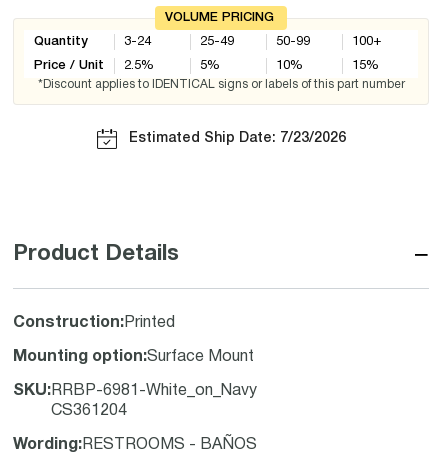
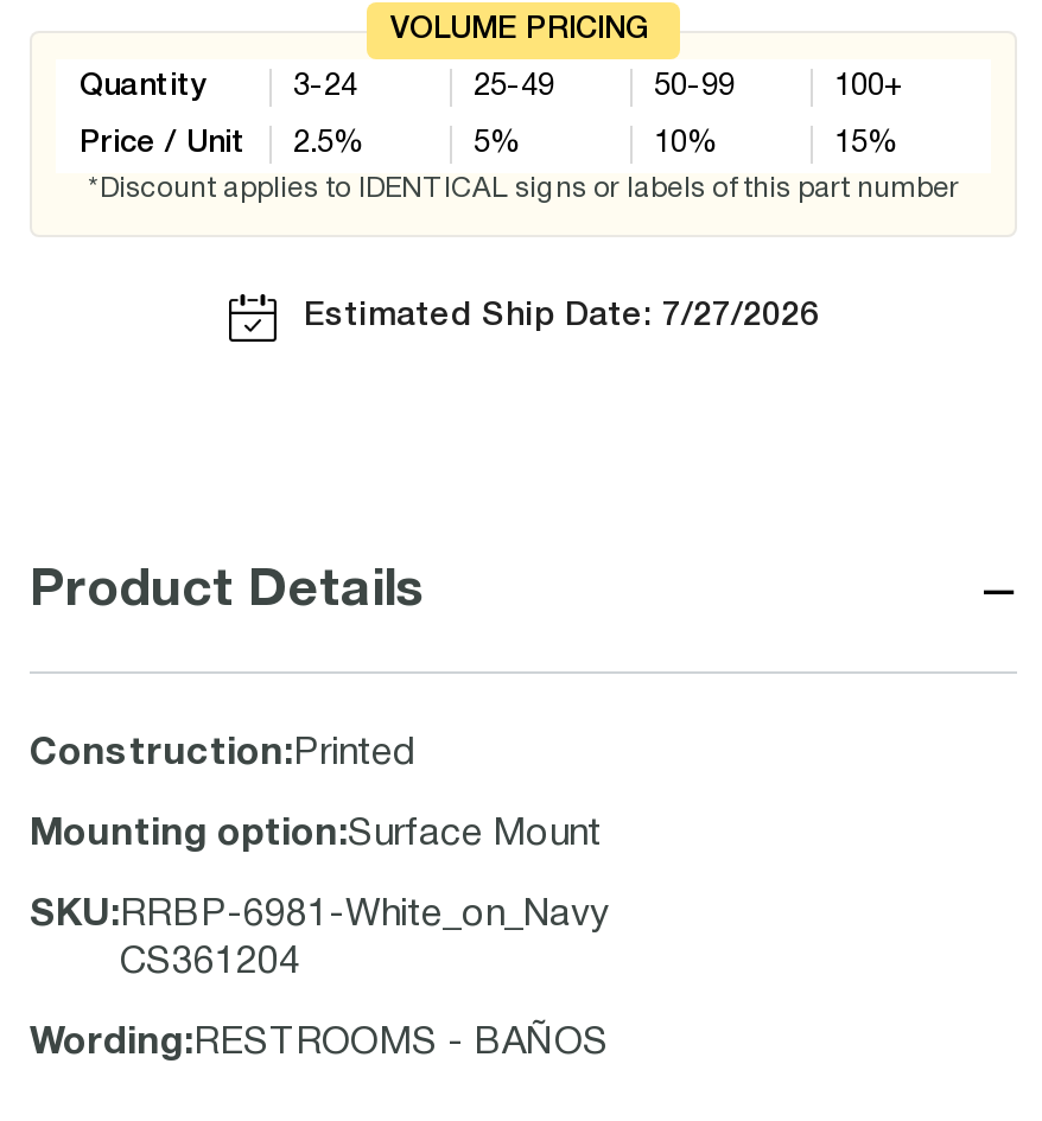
- Estimated Ship Date: 7/23/2026
+ Estimated Ship Date: 7/27/2026
